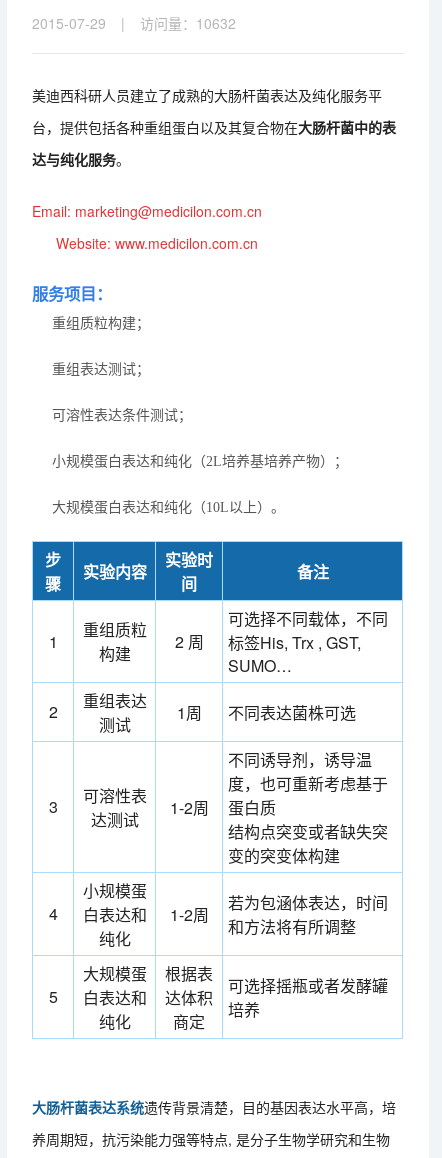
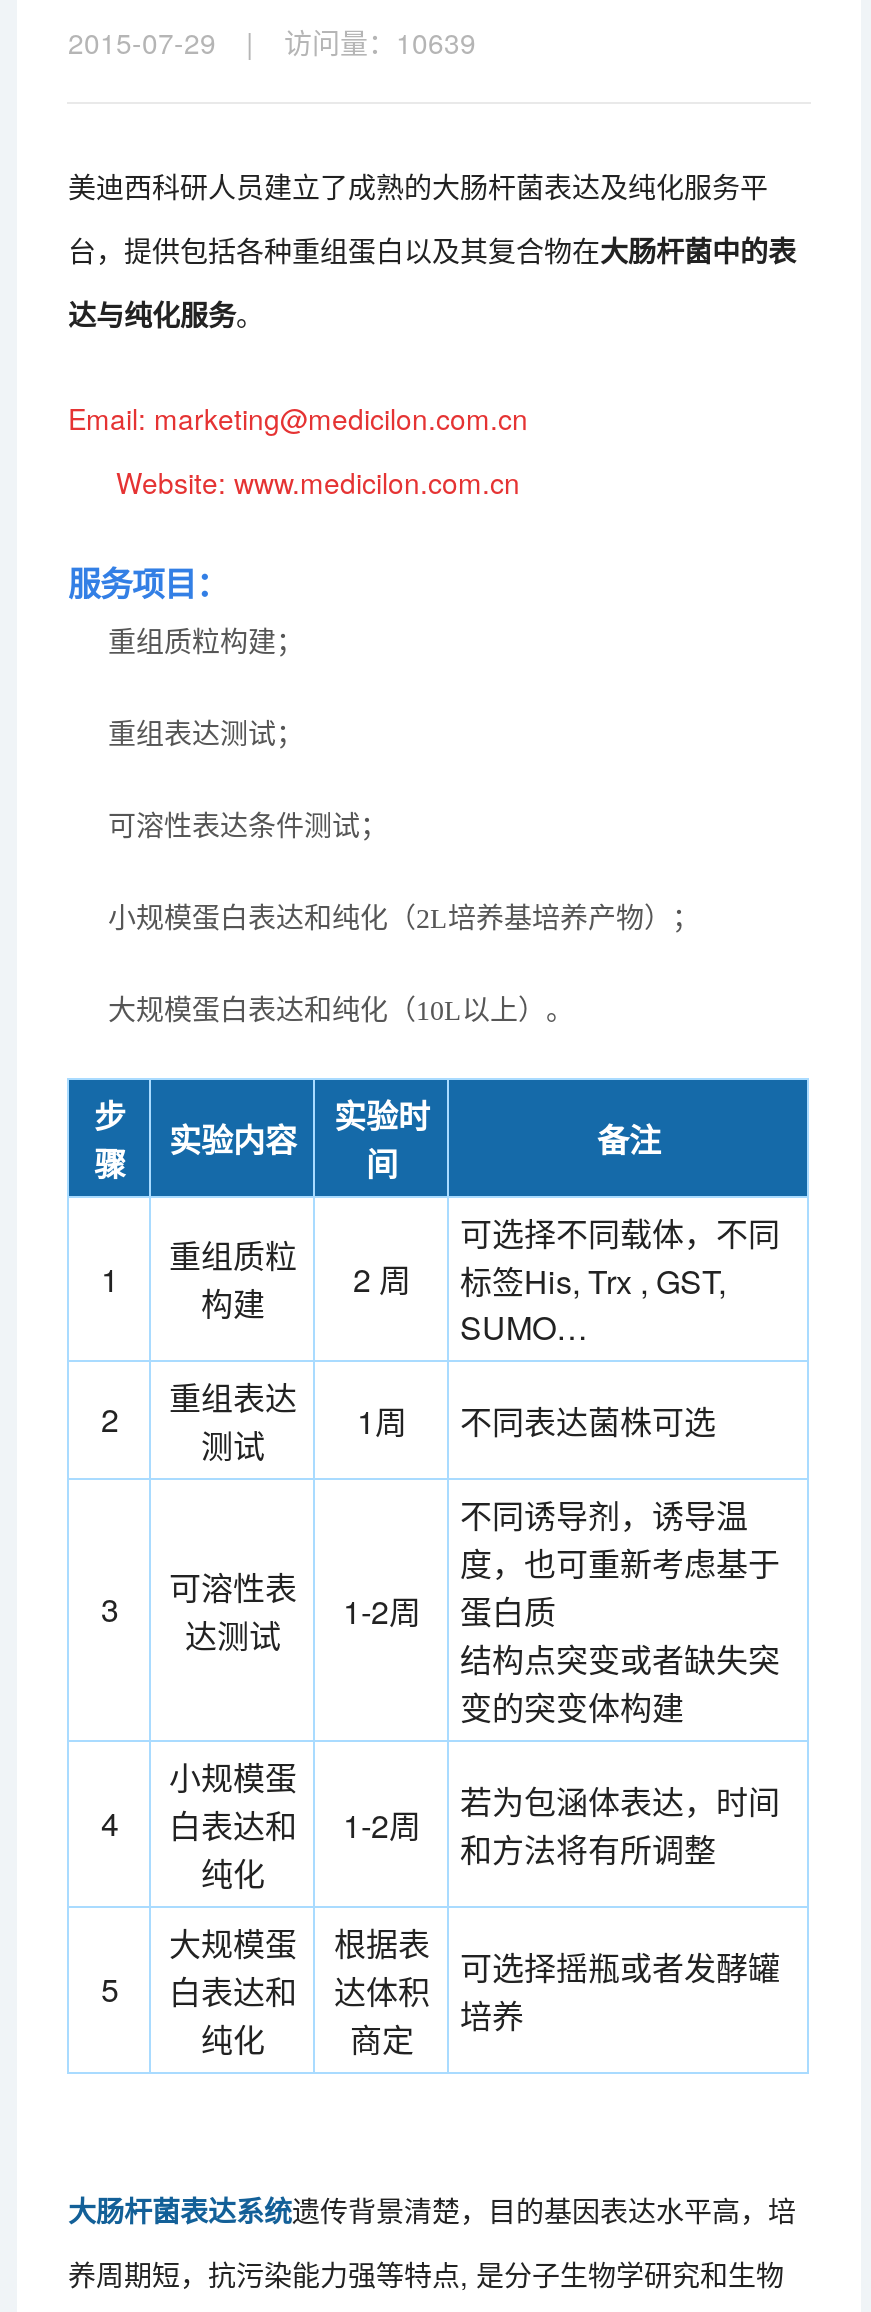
- 访问量：10632
+ 访问量：10639
